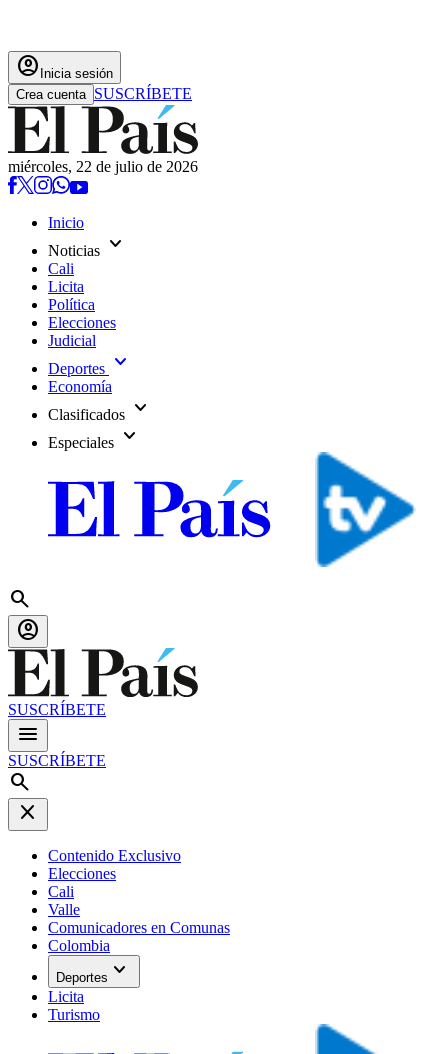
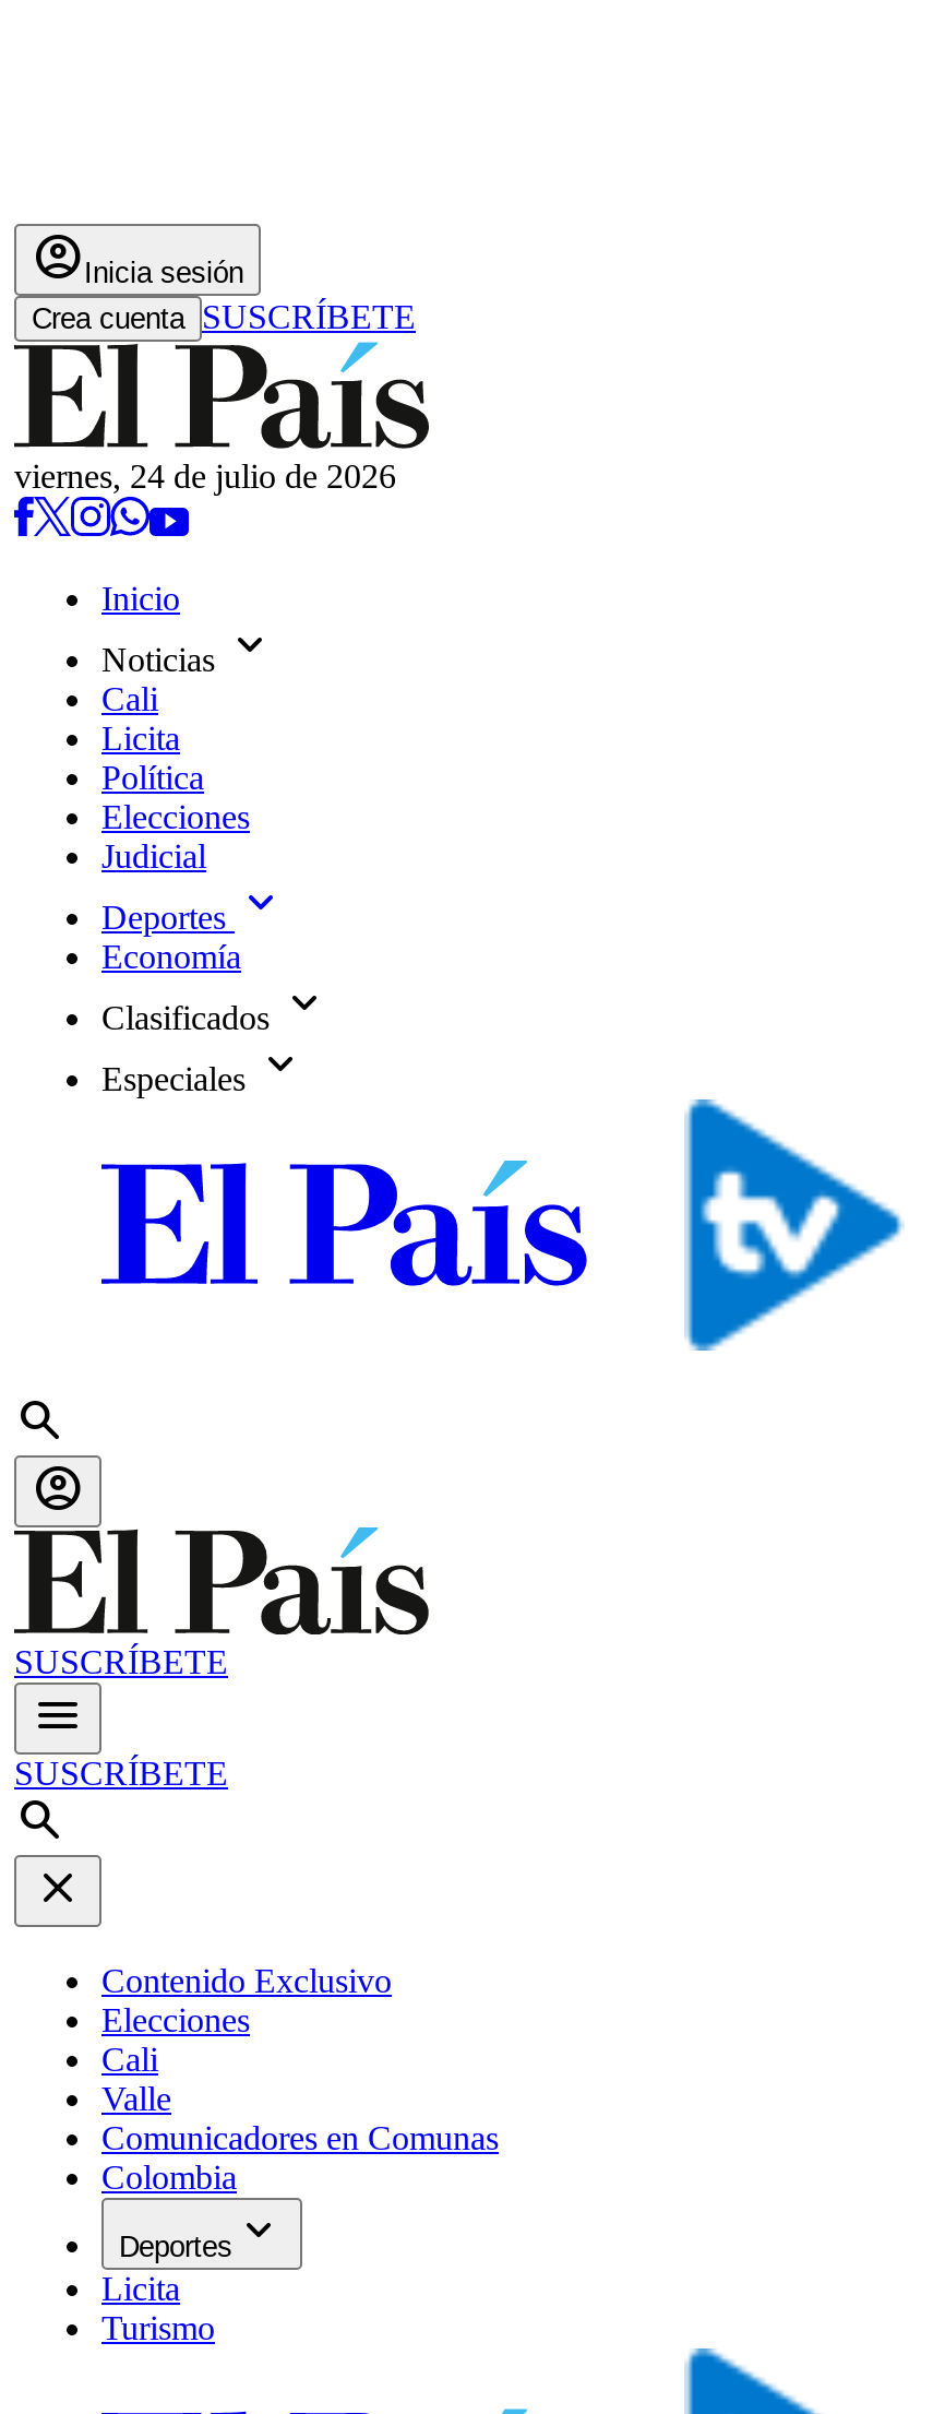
- miércoles, 22 de julio de 2026
+ viernes, 24 de julio de 2026
